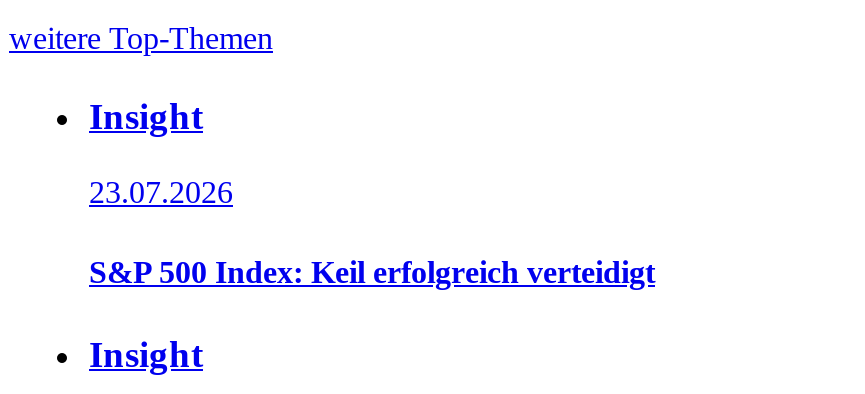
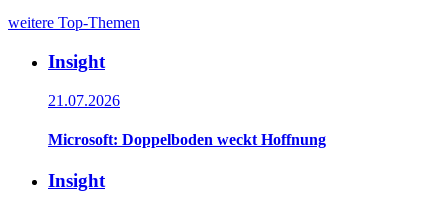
- 23.07.2026
+ 21.07.2026

- S&P 500 Index: Keil erfolgreich verteidigt
+ Microsoft: Doppelboden weckt Hoffnung
